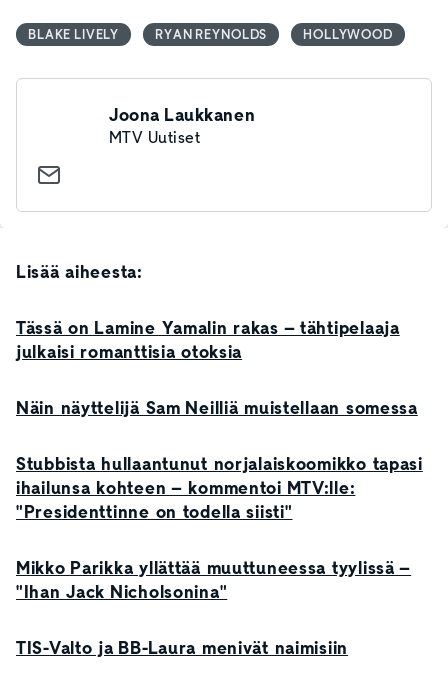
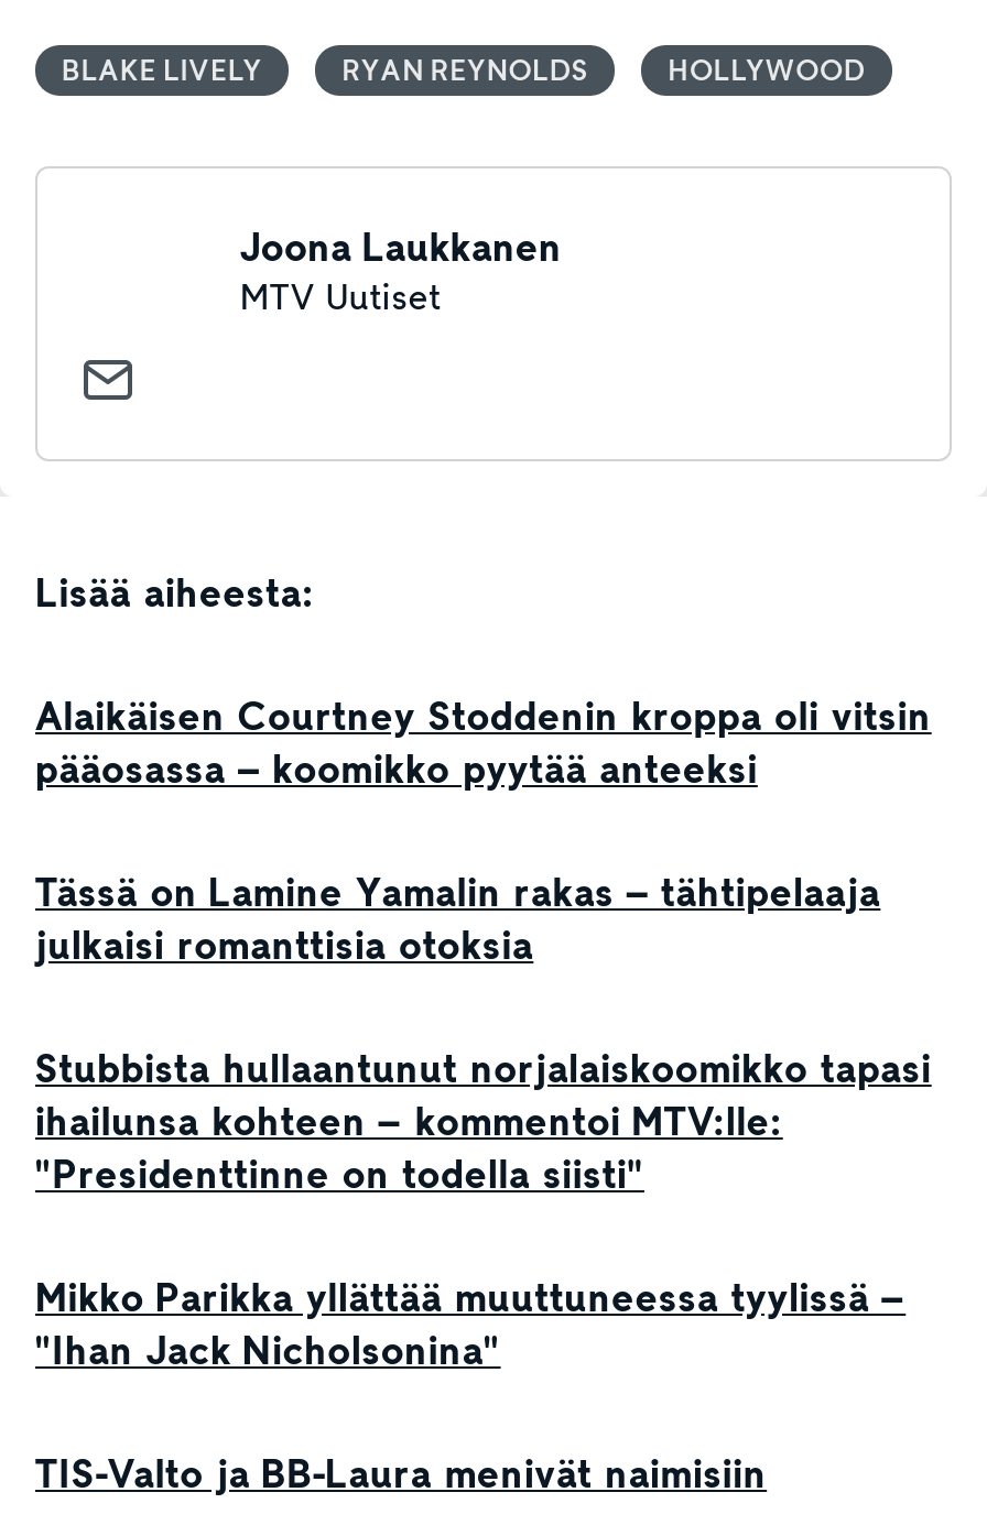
+ Alaikäisen Courtney Stoddenin kroppa oli vitsin
+ pääosassa – koomikko pyytää anteeksi

moved down: Tässä on Lamine Yamalin rakas – tähtipelaaja | julkaisi romanttisia otoksia

- Näin näyttelijä Sam Neilliä muistellaan somessa
